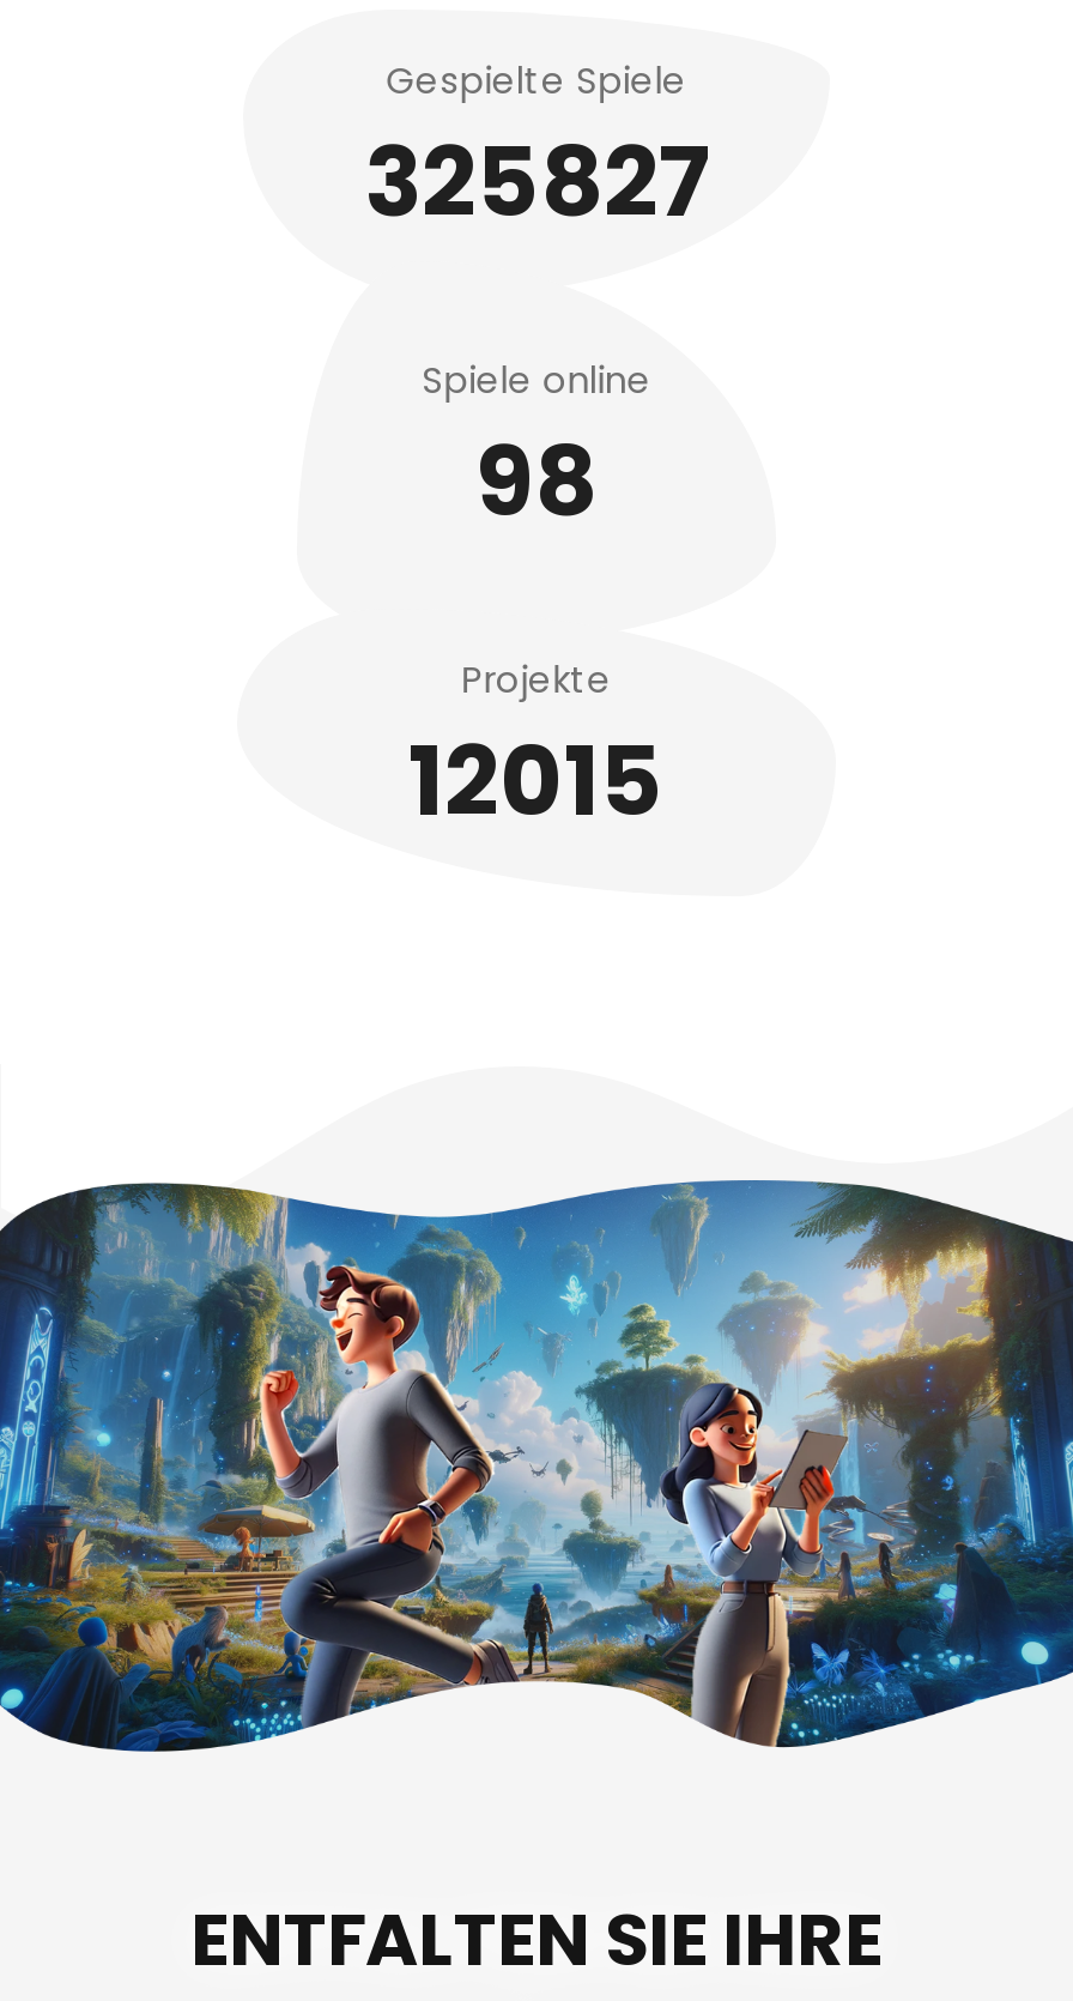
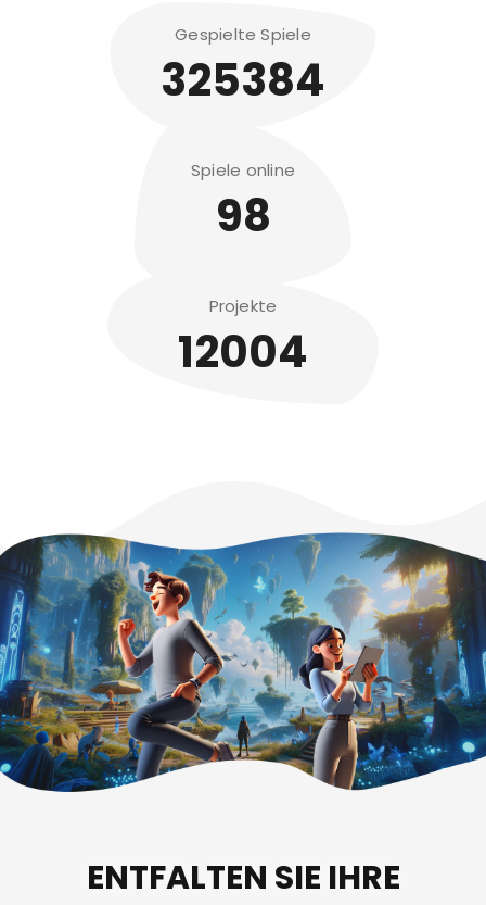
- 325827
+ 325384

- 12015
+ 12004
